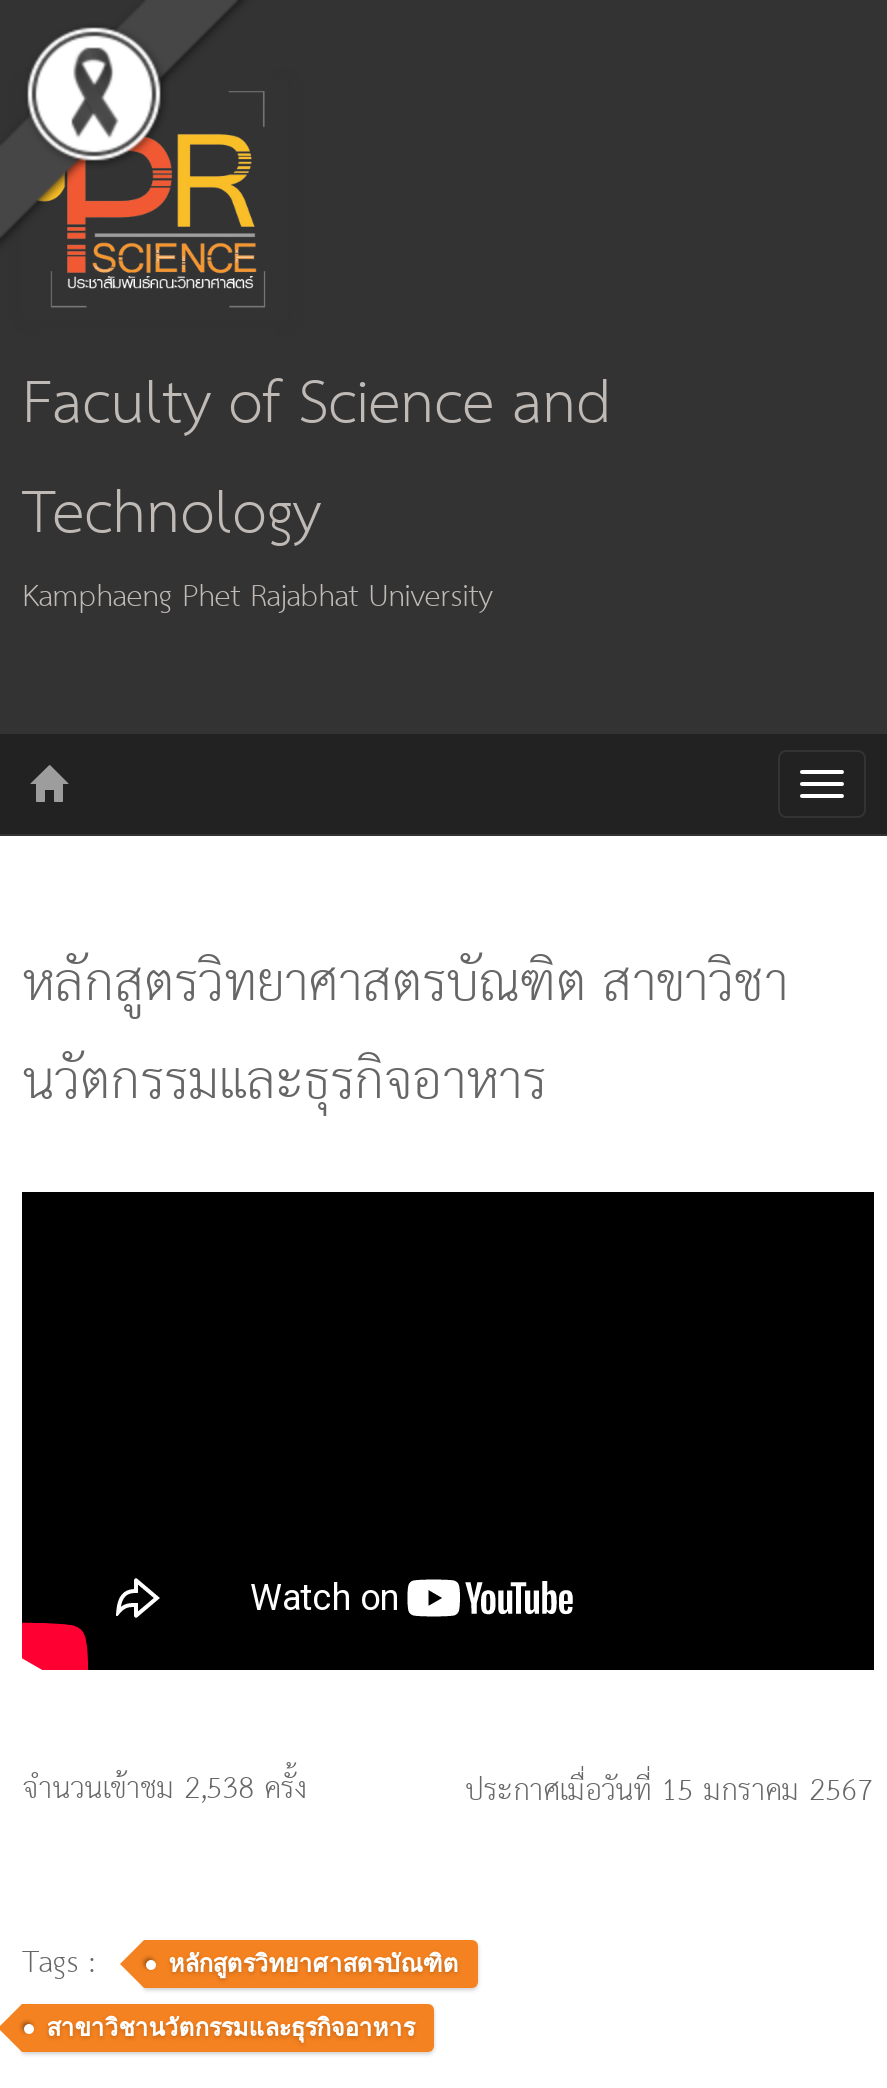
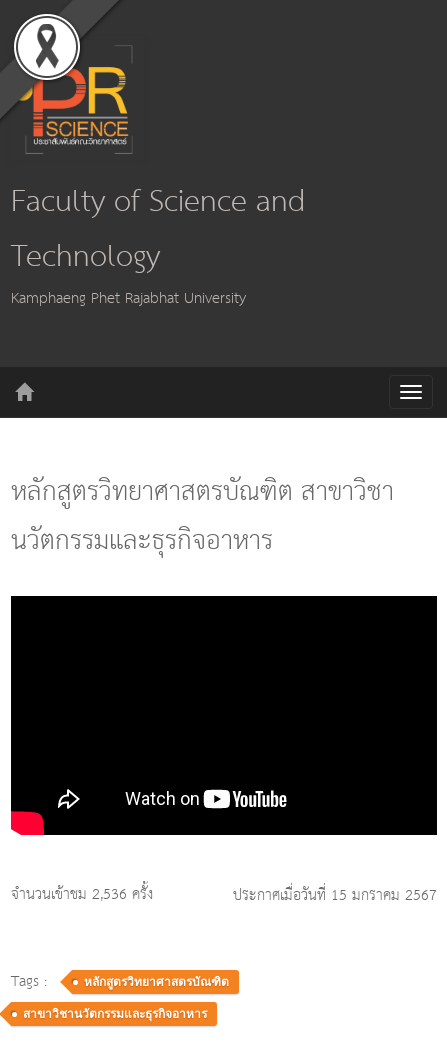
- จำนวนเข้าชม 2,538 ครั้ง
+ จำนวนเข้าชม 2,536 ครั้ง
